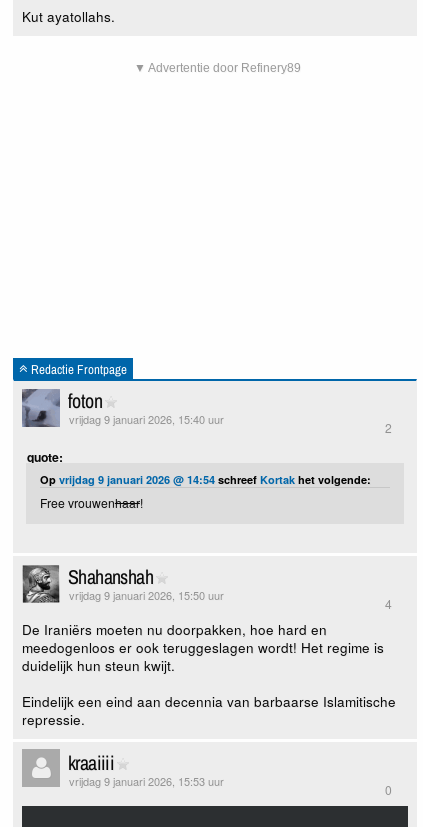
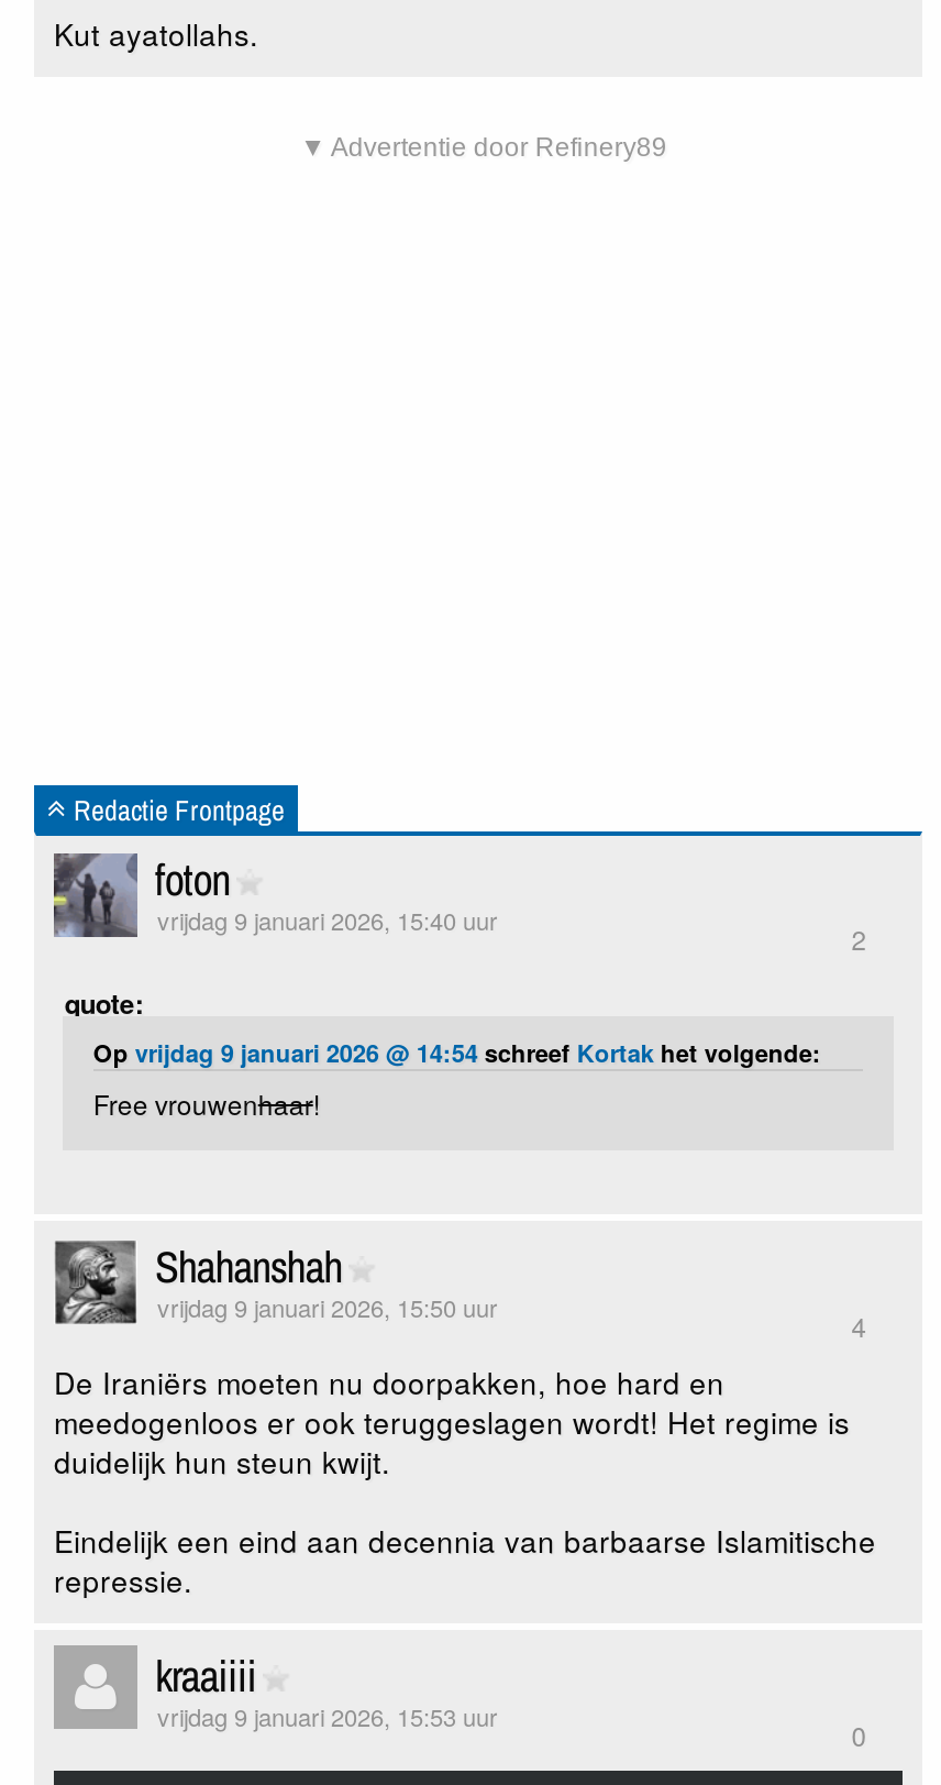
- [image]
+ [image]
